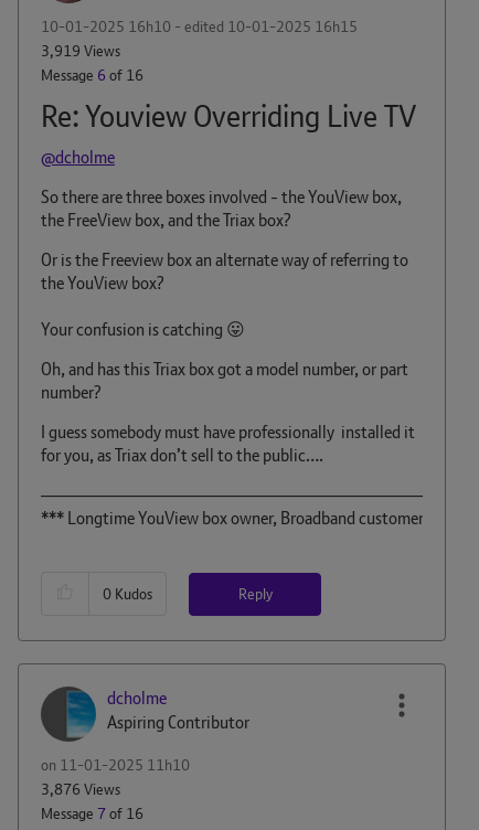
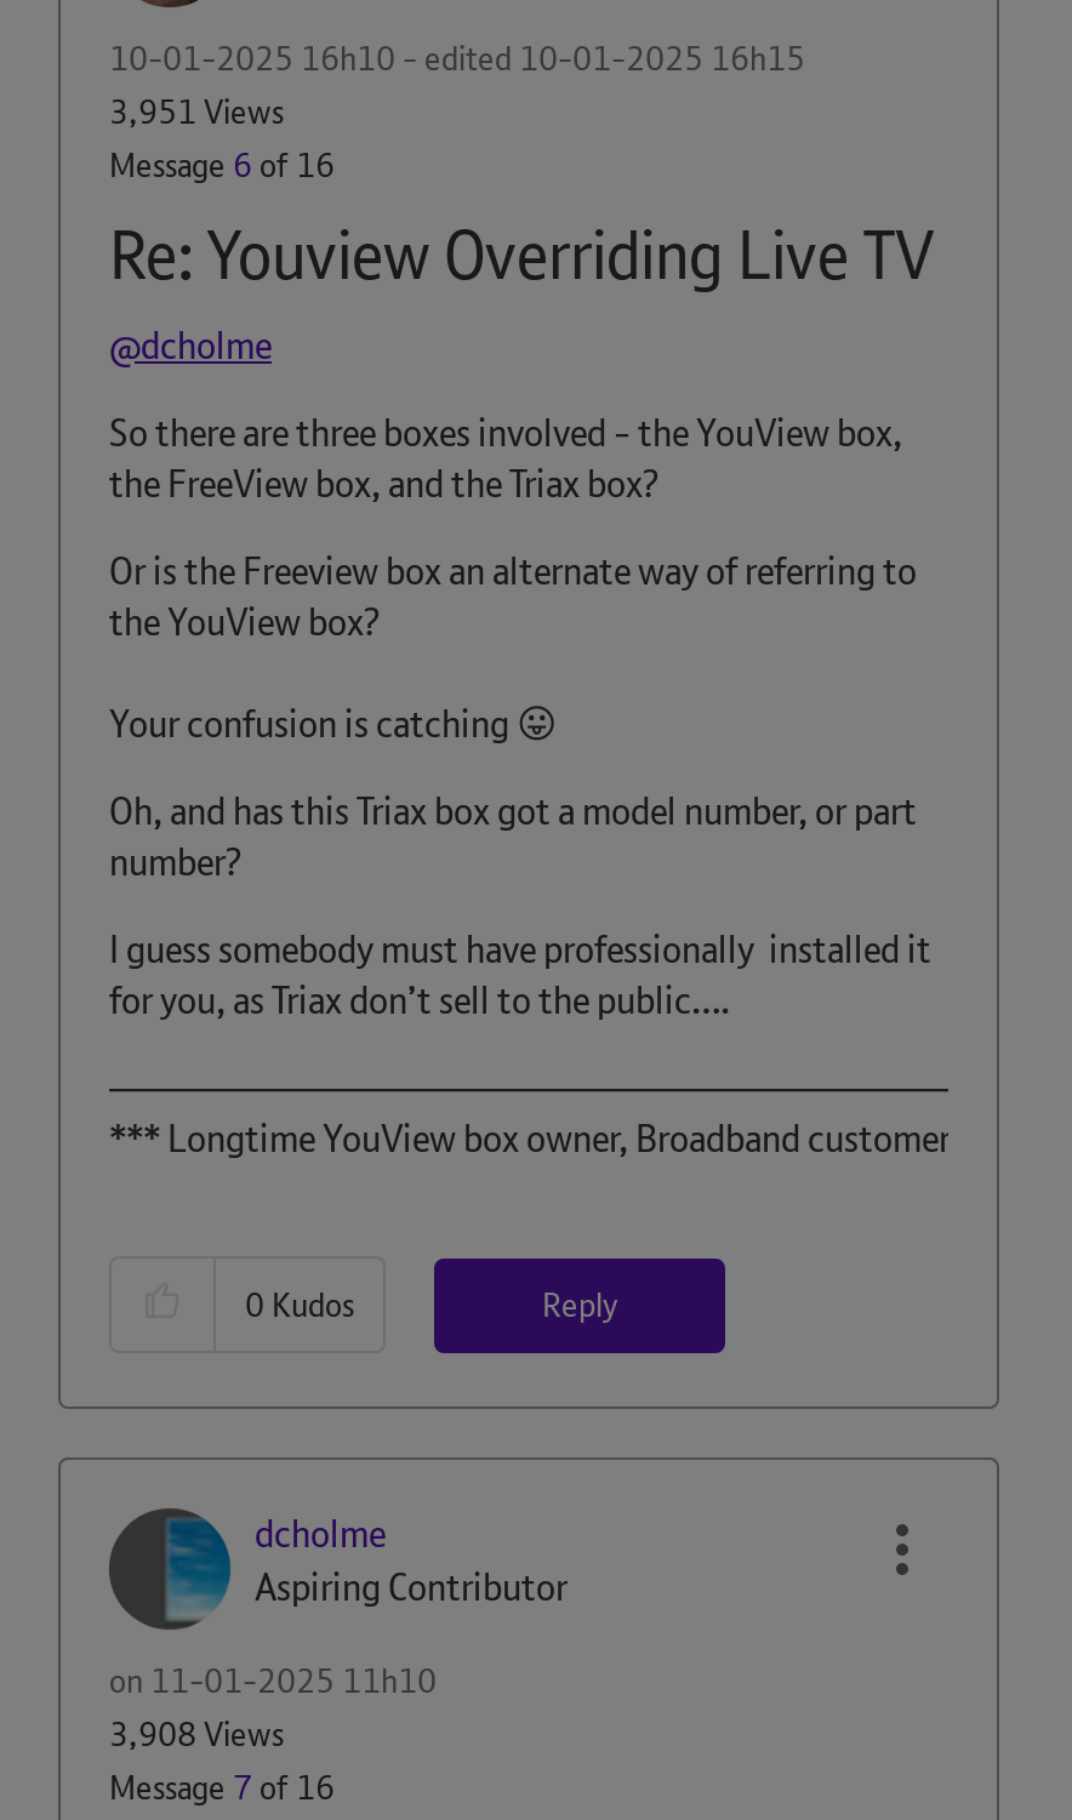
- 3,919 Views
+ 3,951 Views

- 3,876 Views
+ 3,908 Views
